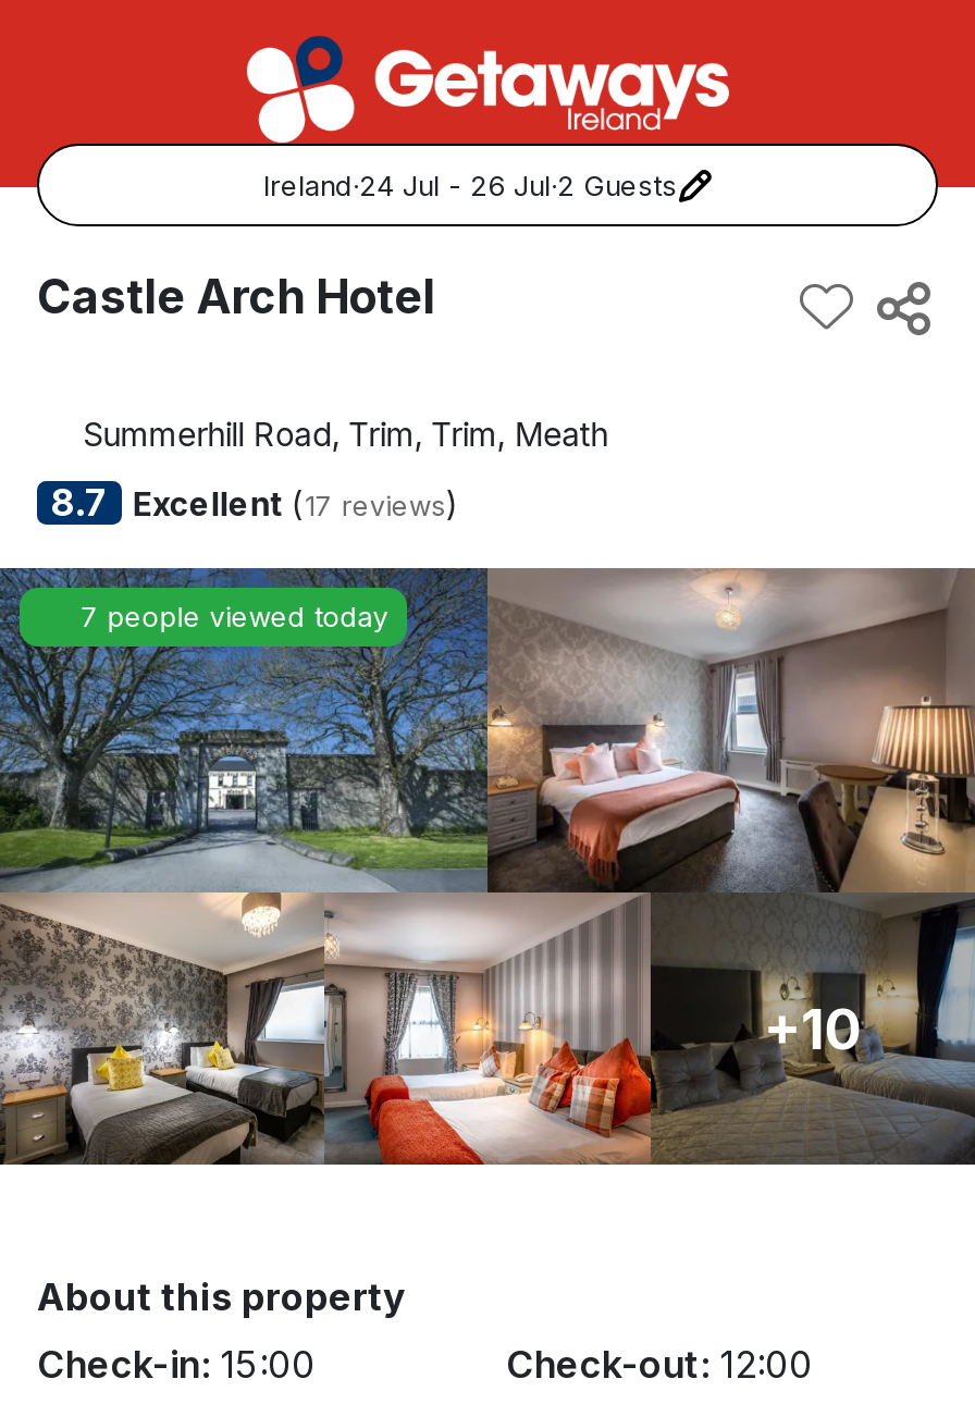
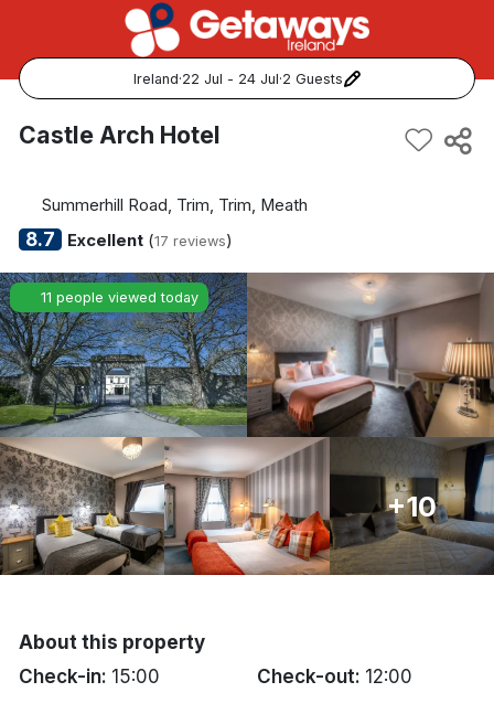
- Ireland·24 Jul - 26 Jul·2 Guests
+ Ireland·22 Jul - 24 Jul·2 Guests

- 7 people viewed today
+ 11 people viewed today
